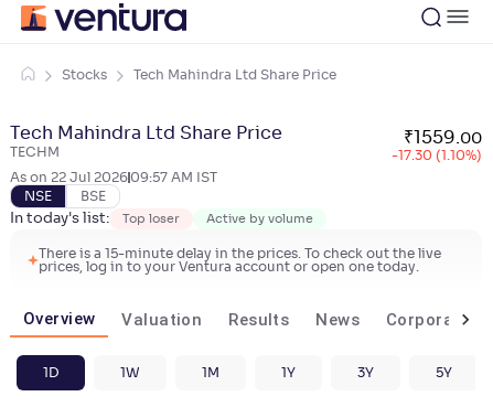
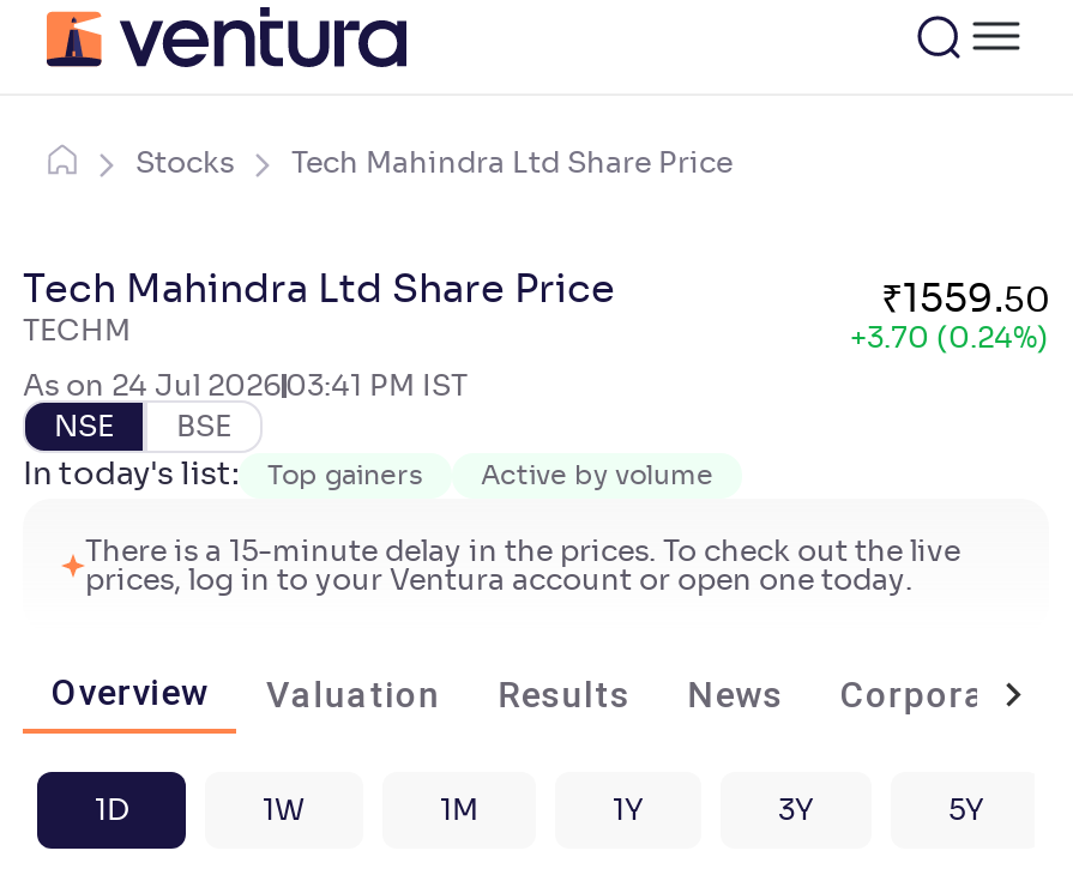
- ₹1559.00
- -17.30 (1.10%)
+ ₹1559.50
+ +3.70 (0.24%)

- As on 22 Jul 2026 09:57 AM IST
+ As on 24 Jul 2026 03:41 PM IST

- Top loser
+ Top gainers
